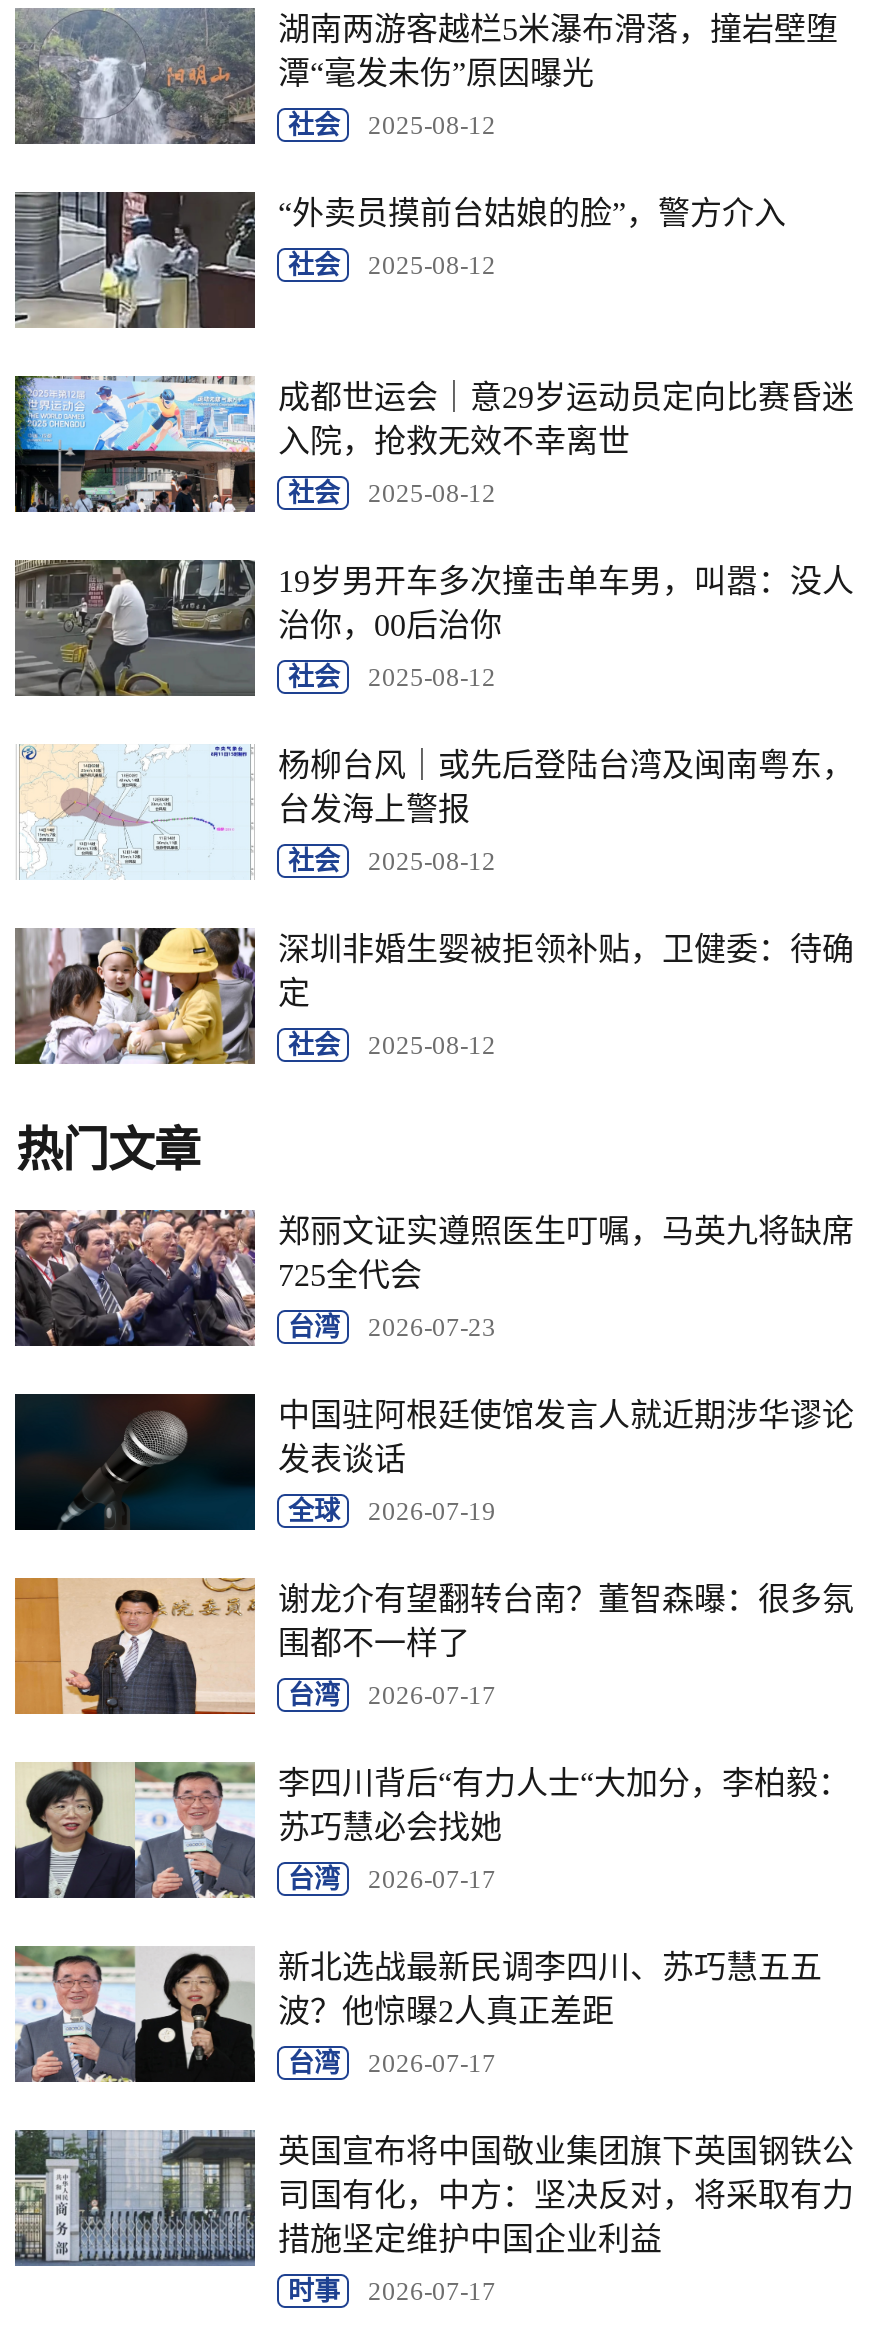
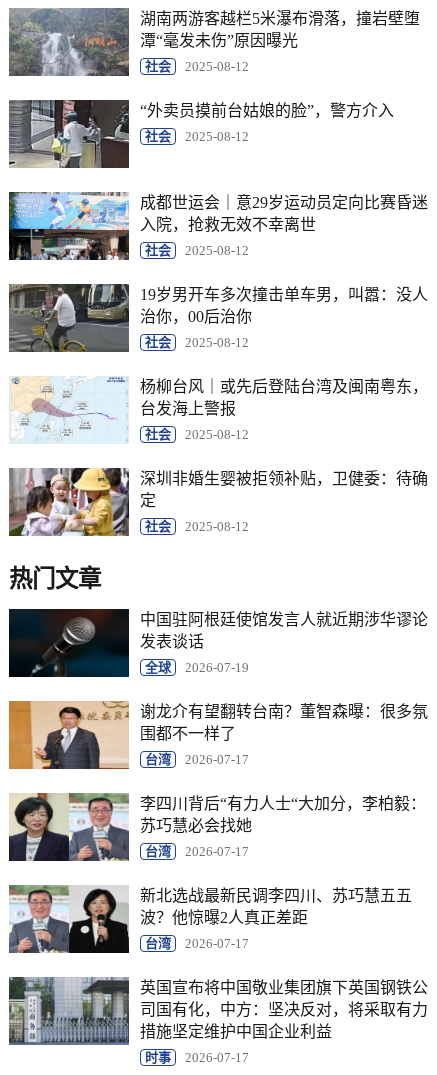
- [image]
- 郑丽文证实遵照医生叮嘱，马英九将缺席
- 725全代会
- 台湾
- 2026-07-23
